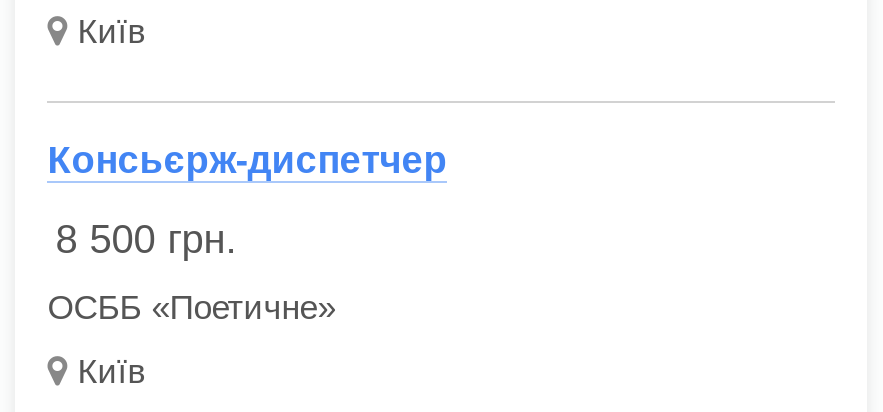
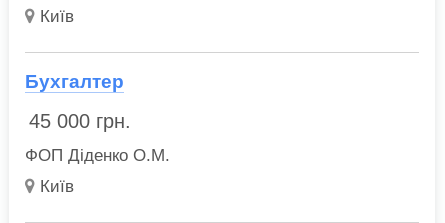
- Консьєрж-диспетчер
+ Бухгалтер

- 8 500 грн.
+ 45 000 грн.

- ОСББ «Поетичне»
+ ФОП Діденко О.М.
